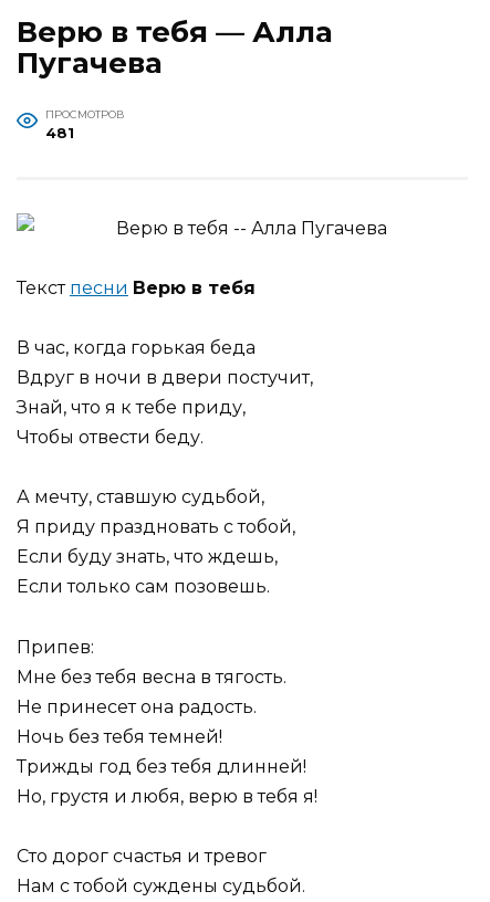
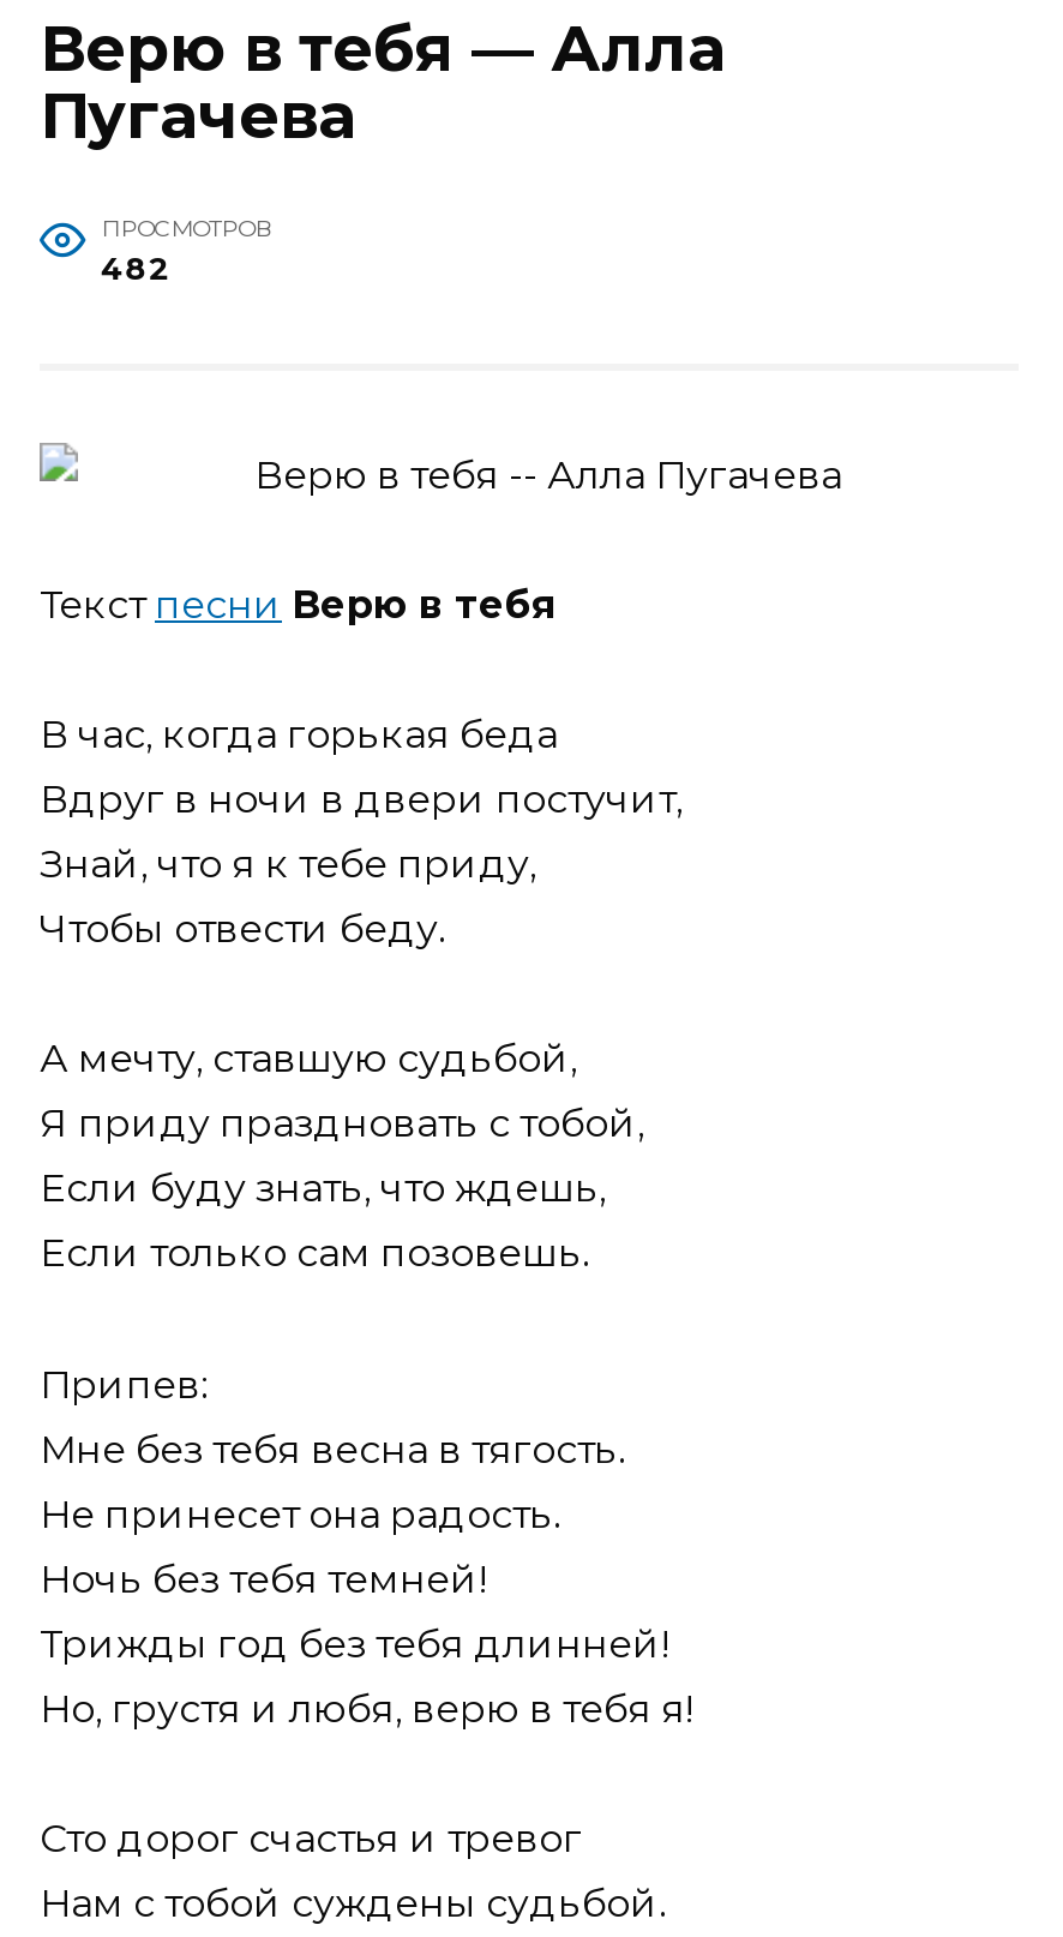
- 481
+ 482
